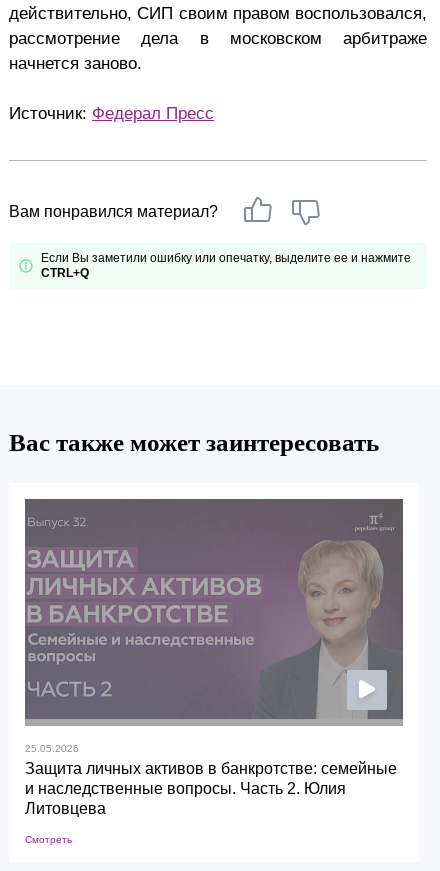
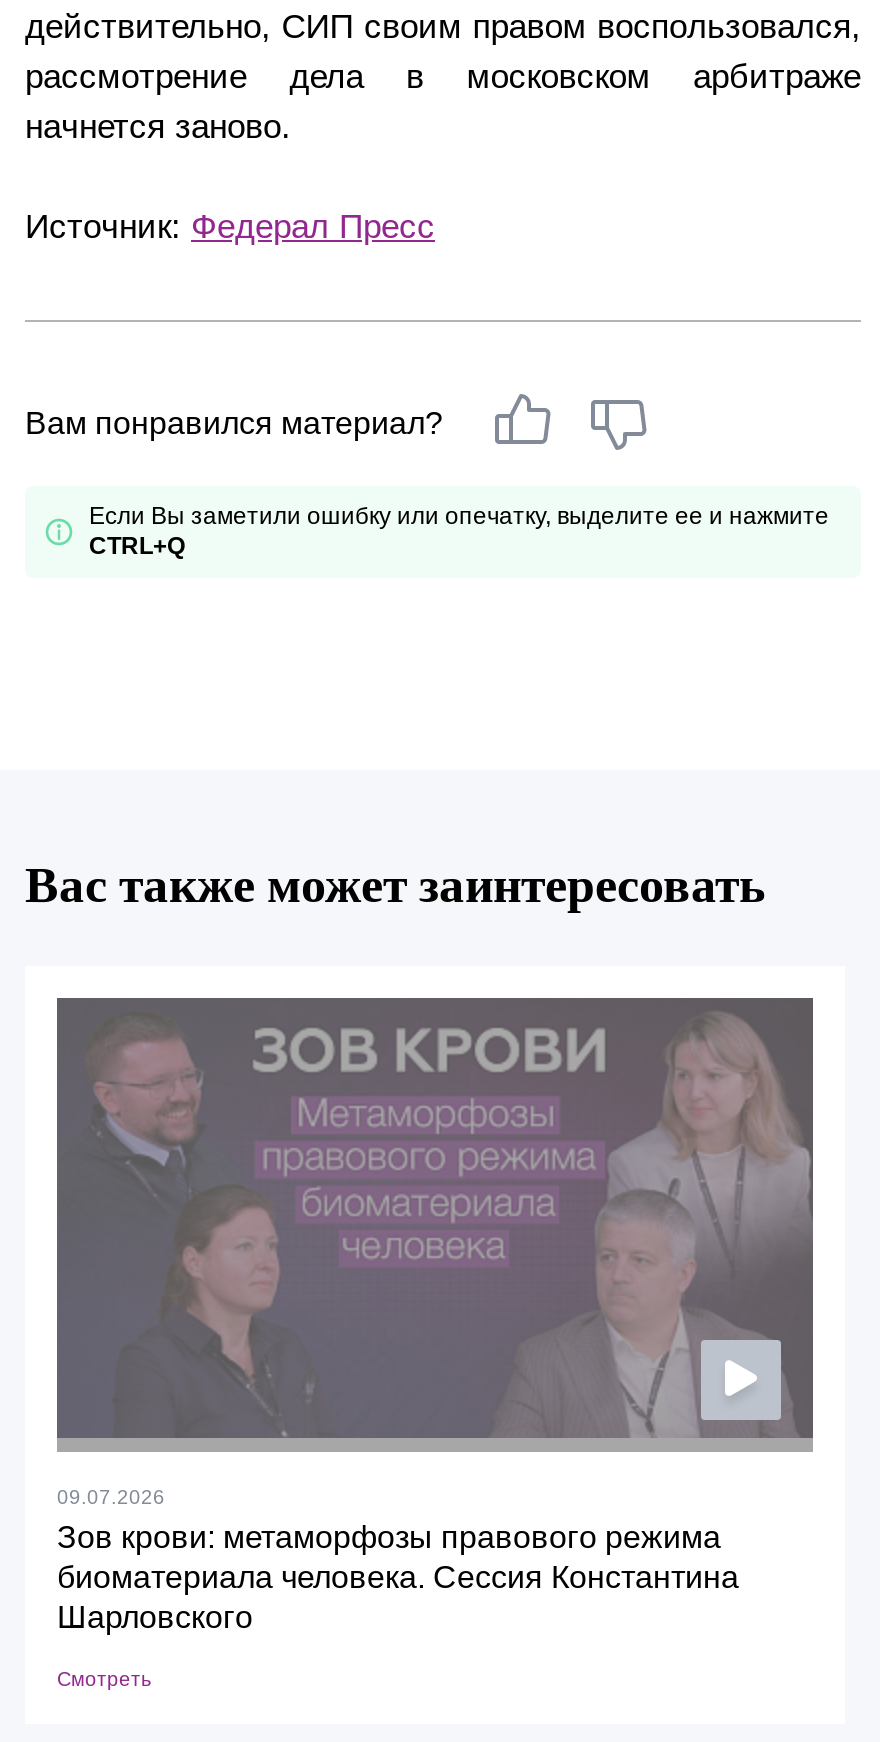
- [image]
- 25.05.2026
- Защита личных активов в банкротстве: семейные
- и наследственные вопросы. Часть 2. Юлия
- Литовцева
+ [image]
+ 09.07.2026
+ Зов крови: метаморфозы правового режима
+ биоматериала человека. Сессия Константина
+ Шарловского
